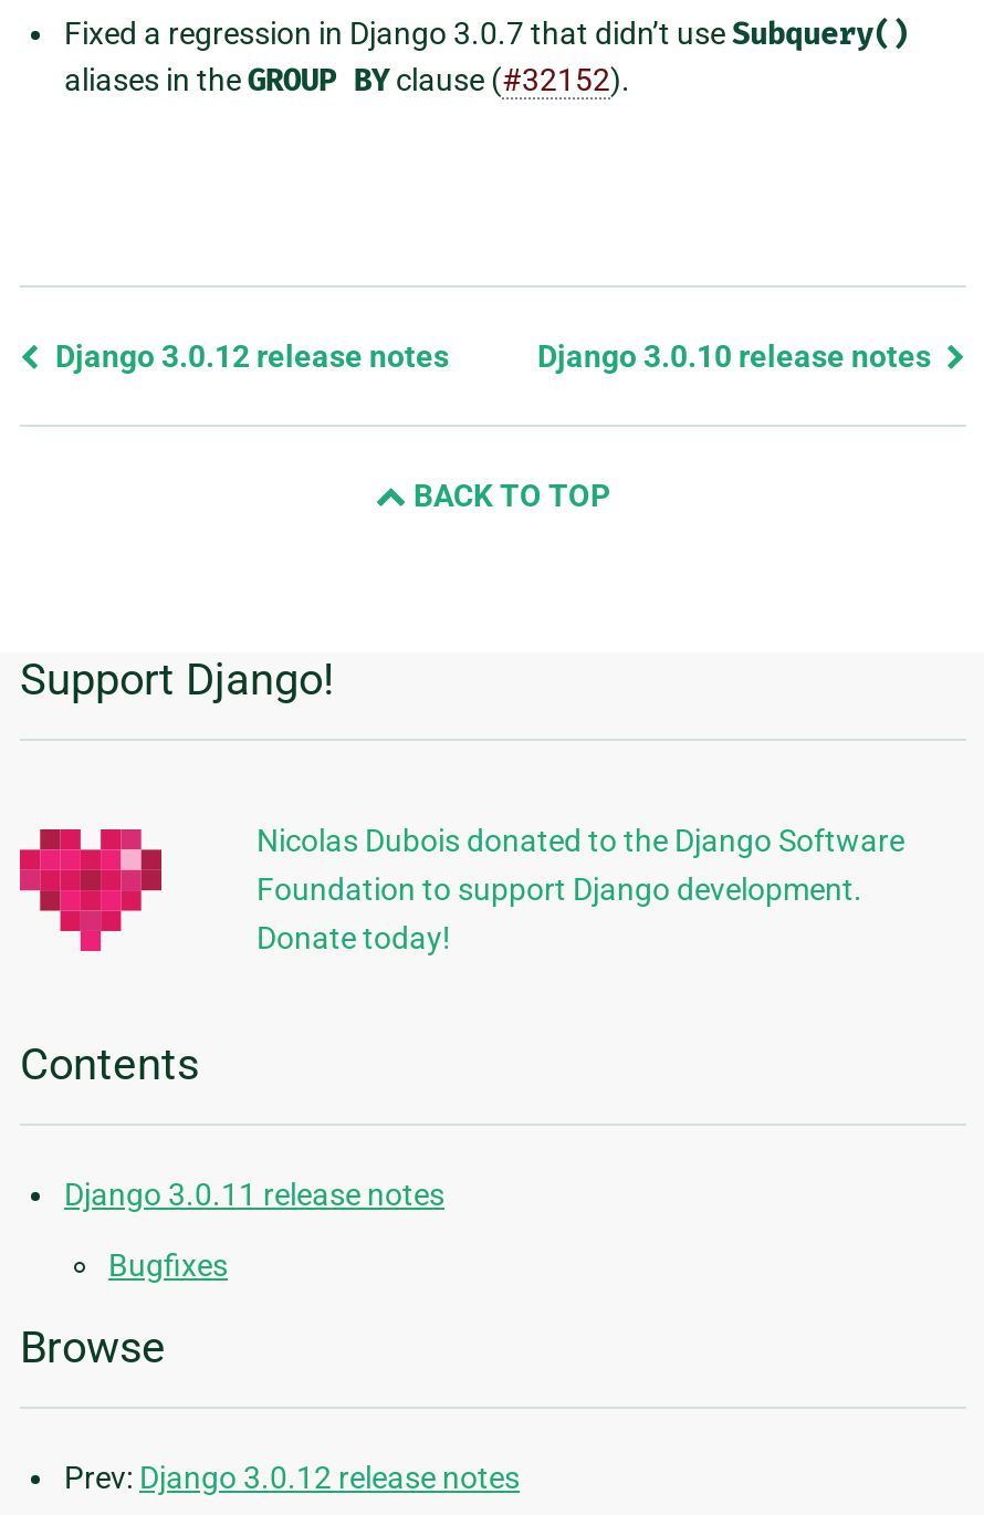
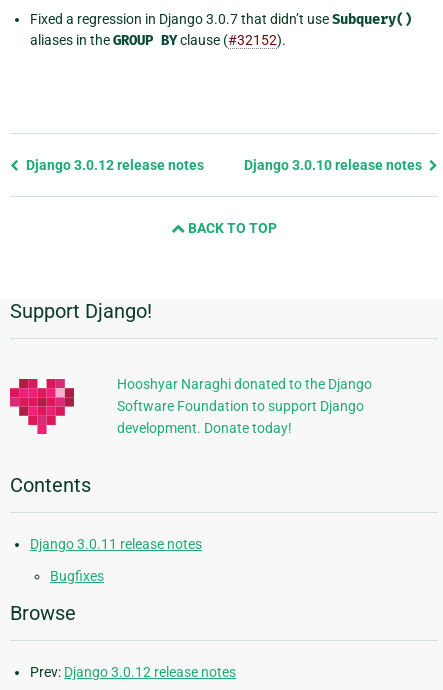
- Nicolas Dubois donated to the Django Software
- Foundation to support Django development.
- Donate today!
+ Hooshyar Naraghi donated to the Django
+ Software Foundation to support Django
+ development. Donate today!
